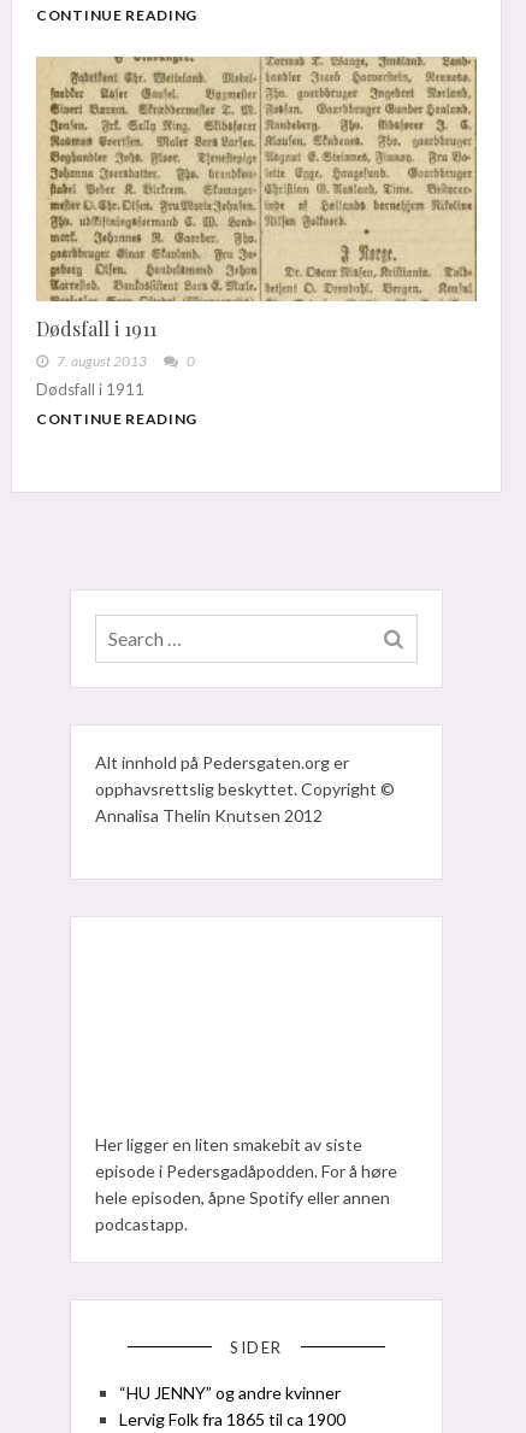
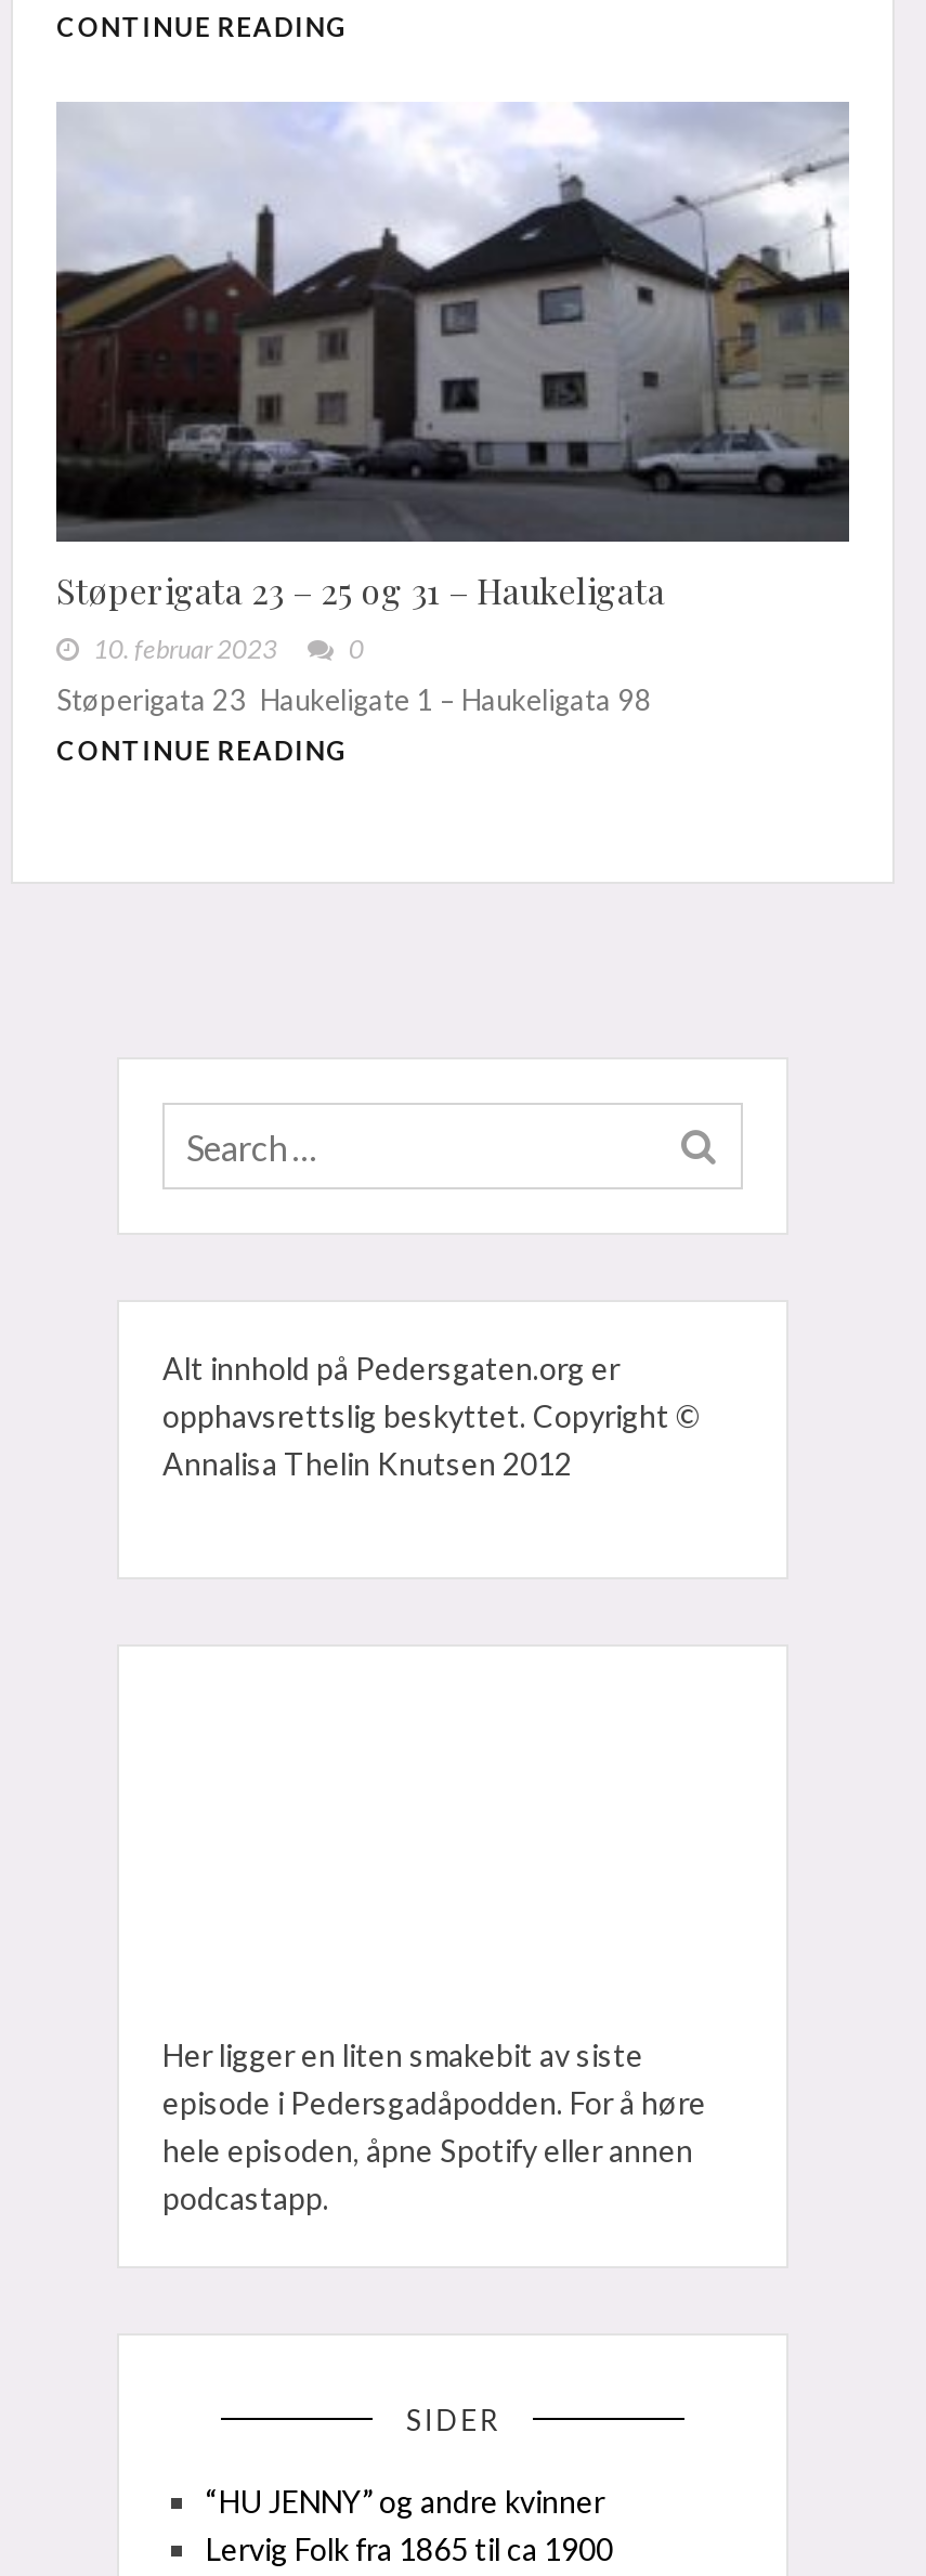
- [image]
- Dødsfall i 1911
- 7. august 2013
+ [image]
+ Støperigata 23 – 25 og 31 – Haukeligata
+ 10. februar 2023

- Dødsfall i 1911
+ Støperigata 23 Haukeligate 1 – Haukeligata 98
